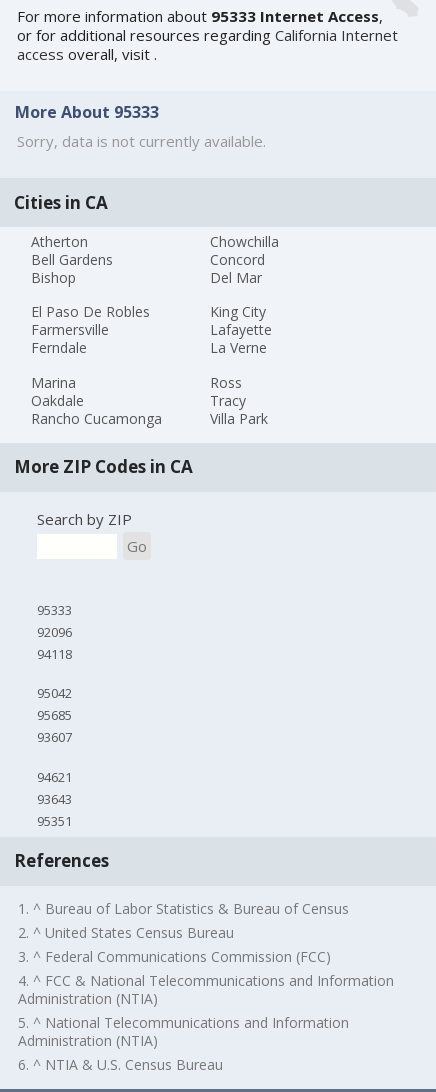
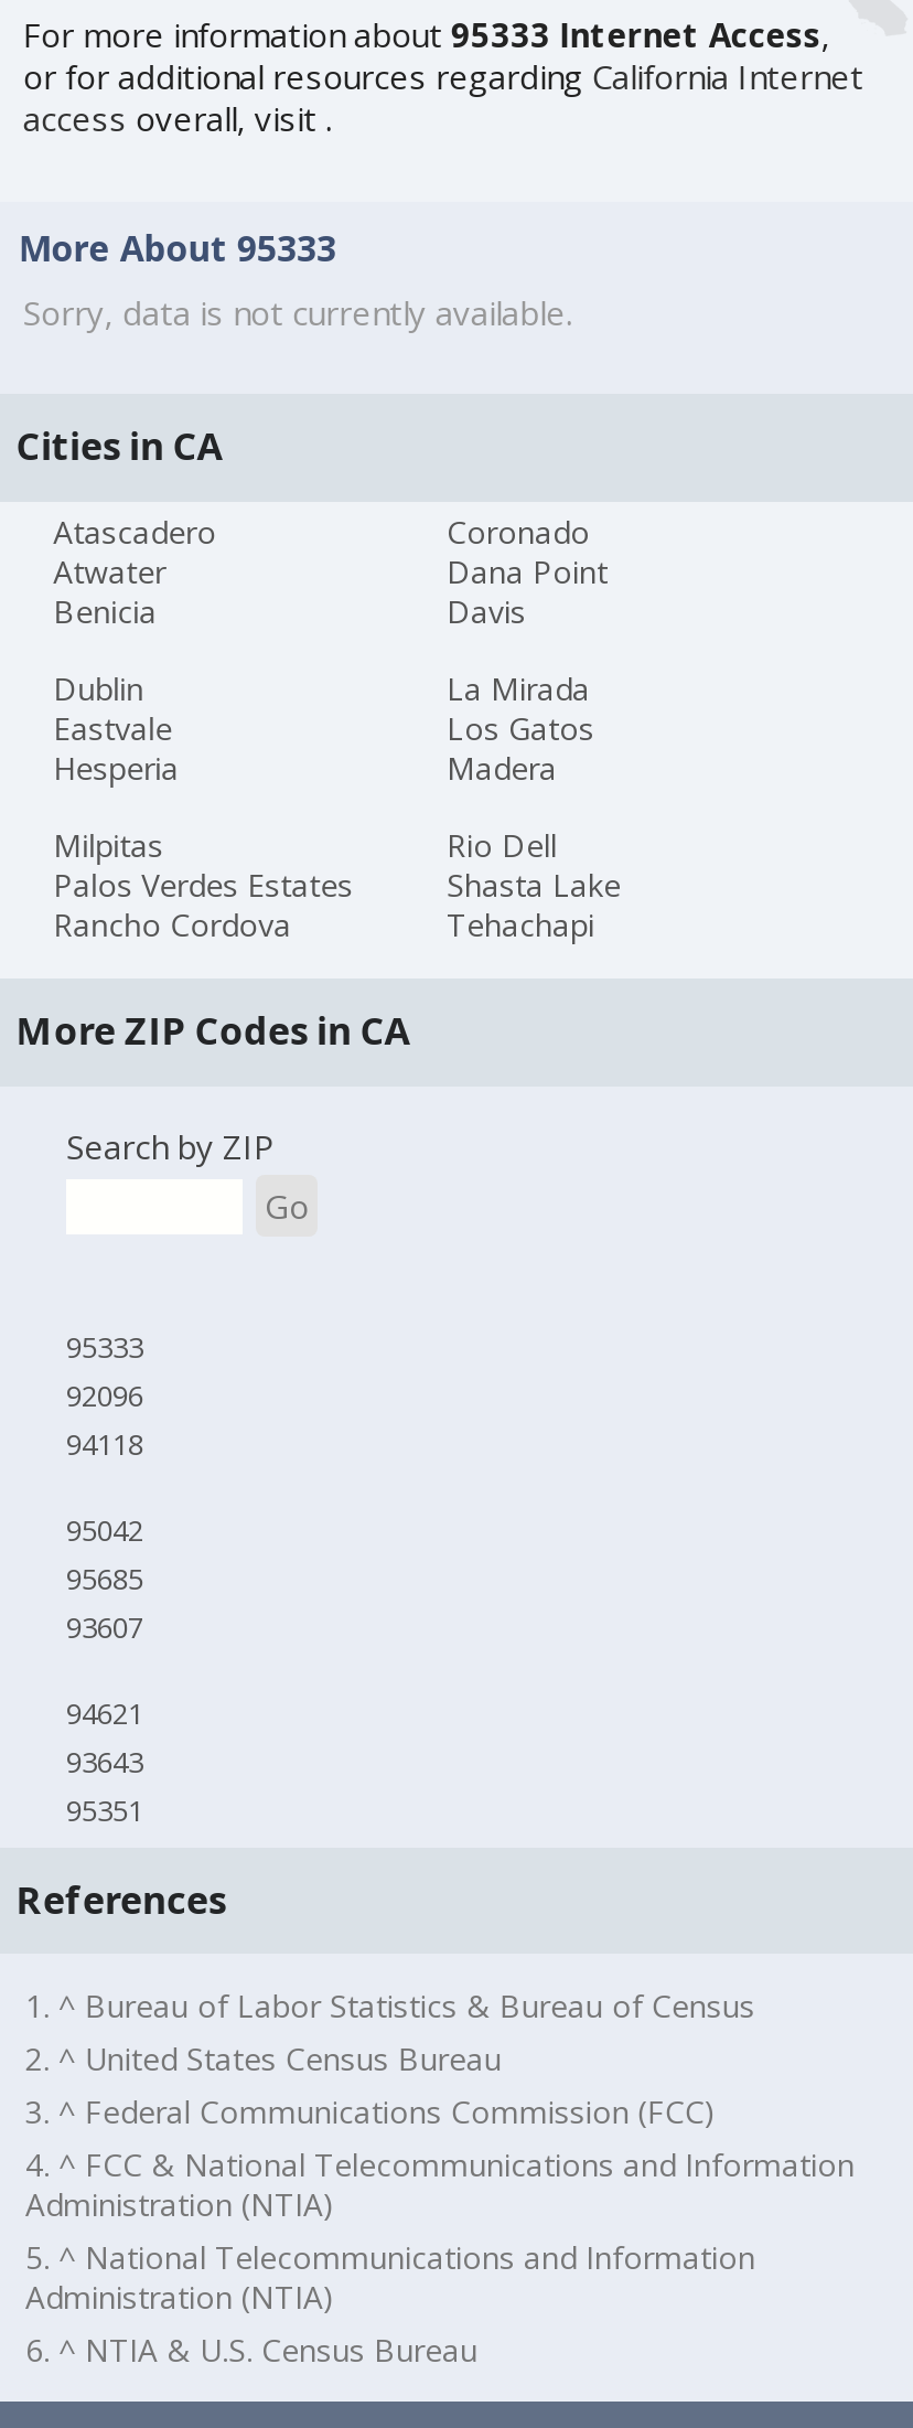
- Atherton
- Bell Gardens
- Bishop
+ Atascadero
+ Atwater
+ Benicia

- Chowchilla
- Concord
- Del Mar
+ Coronado
+ Dana Point
+ Davis

- El Paso De Robles
- Farmersville
- Ferndale
+ Dublin
+ Eastvale
+ Hesperia

- King City
- Lafayette
- La Verne
+ La Mirada
+ Los Gatos
+ Madera

- Marina
- Oakdale
- Rancho Cucamonga
+ Milpitas
+ Palos Verdes Estates
+ Rancho Cordova

- Ross
- Tracy
- Villa Park
+ Rio Dell
+ Shasta Lake
+ Tehachapi
